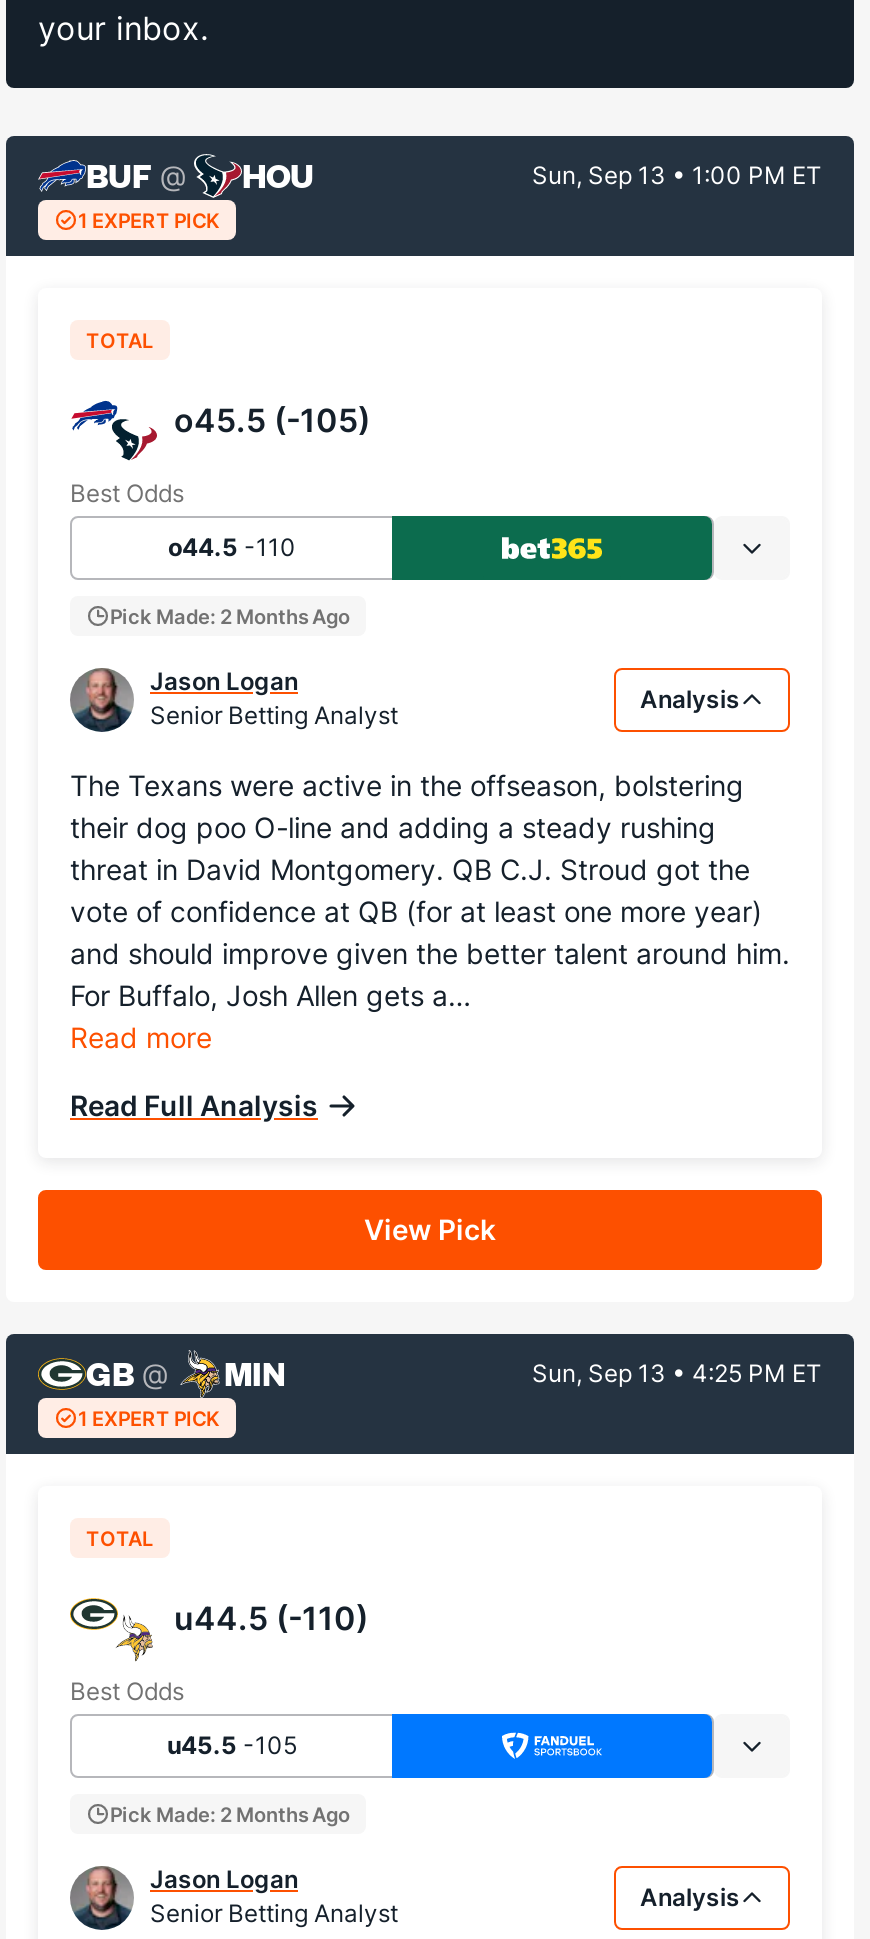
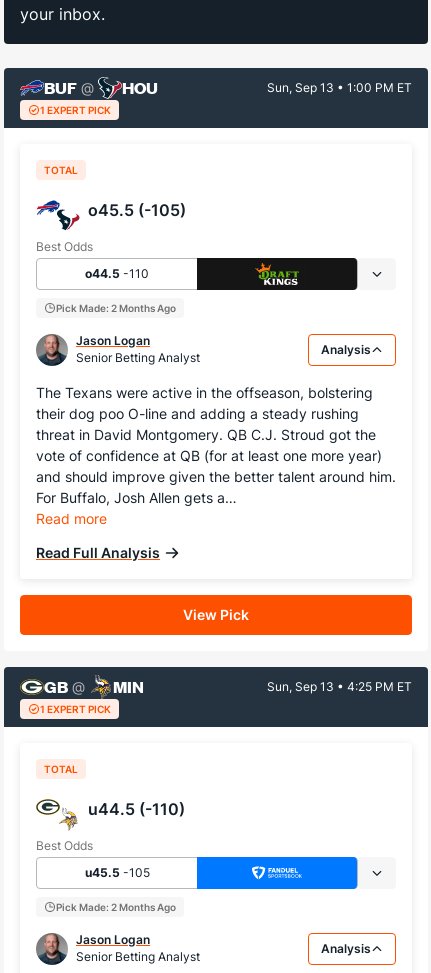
- [image]
+ [image]
